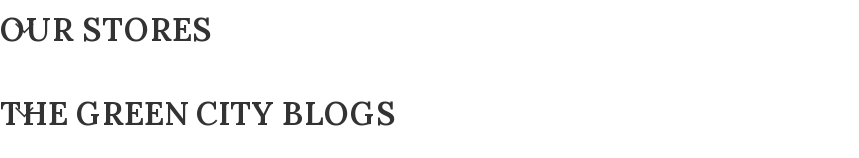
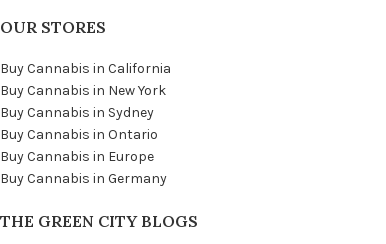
+ Buy Cannabis in California
+ Buy Cannabis in New York
+ Buy Cannabis in Sydney
+ Buy Cannabis in Ontario
+ Buy Cannabis in Europe
+ Buy Cannabis in Germany
